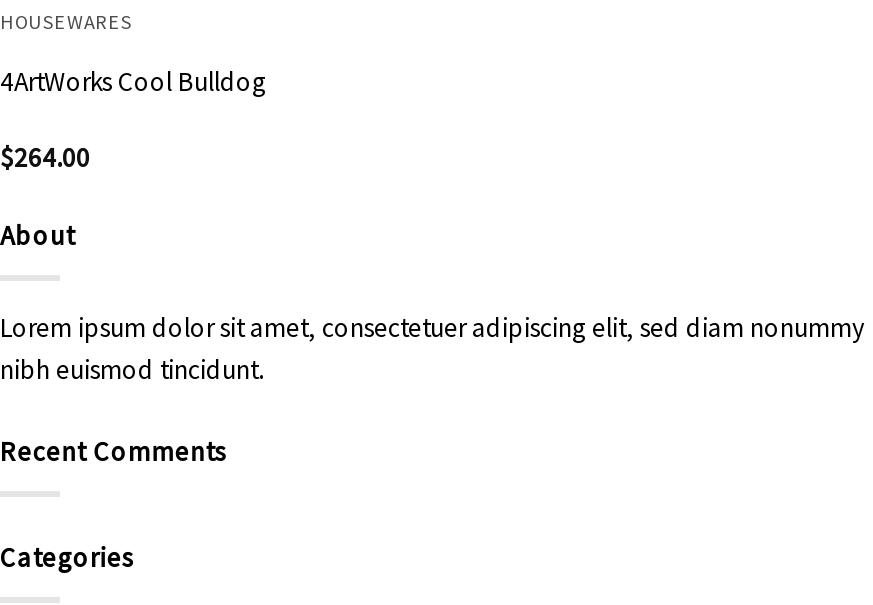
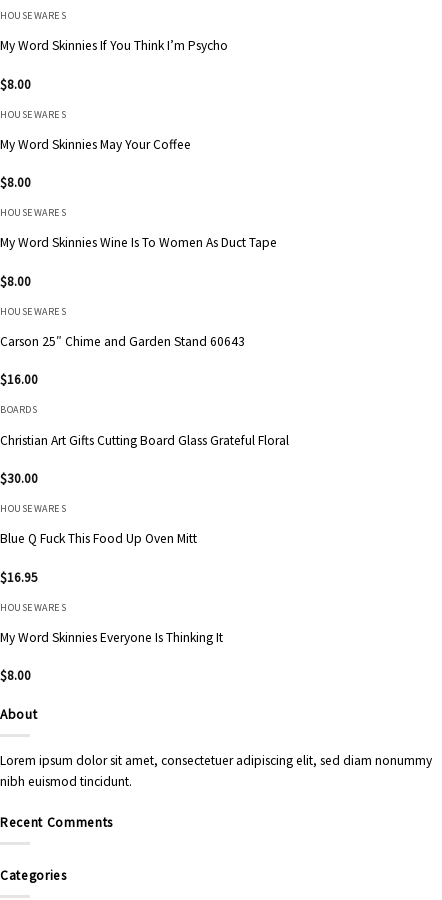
- 4ArtWorks Cool Bulldog
- $264.00
+ My Word Skinnies If You Think I’m Psycho
+ $8.00
+ HOUSEWARES
+ My Word Skinnies May Your Coffee
+ $8.00
+ HOUSEWARES
+ My Word Skinnies Wine Is To Women As Duct Tape
+ $8.00
+ HOUSEWARES
+ Carson 25″ Chime and Garden Stand 60643
+ $16.00
+ BOARDS
+ Christian Art Gifts Cutting Board Glass Grateful Floral
+ $30.00
+ HOUSEWARES
+ Blue Q Fuck This Food Up Oven Mitt
+ $16.95
+ HOUSEWARES
+ My Word Skinnies Everyone Is Thinking It
+ $8.00
